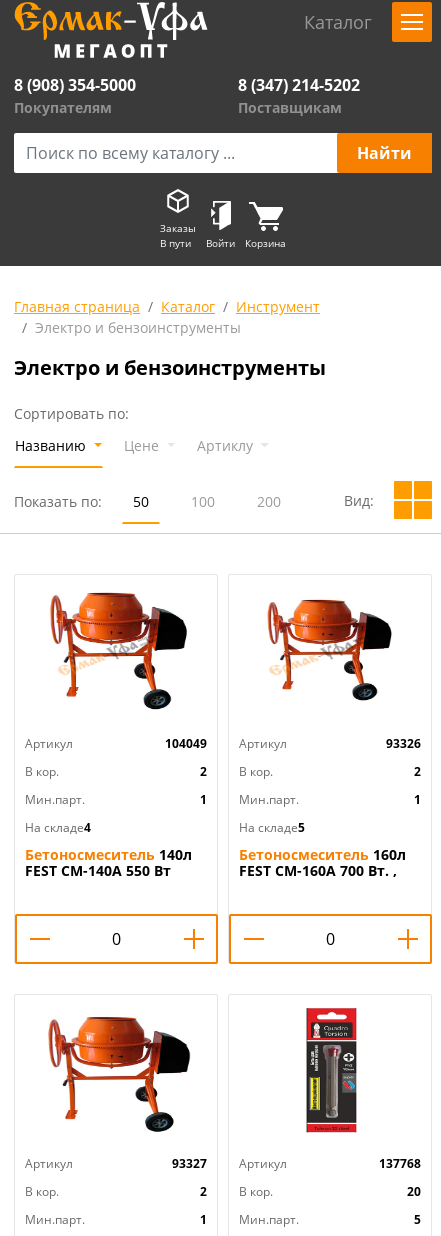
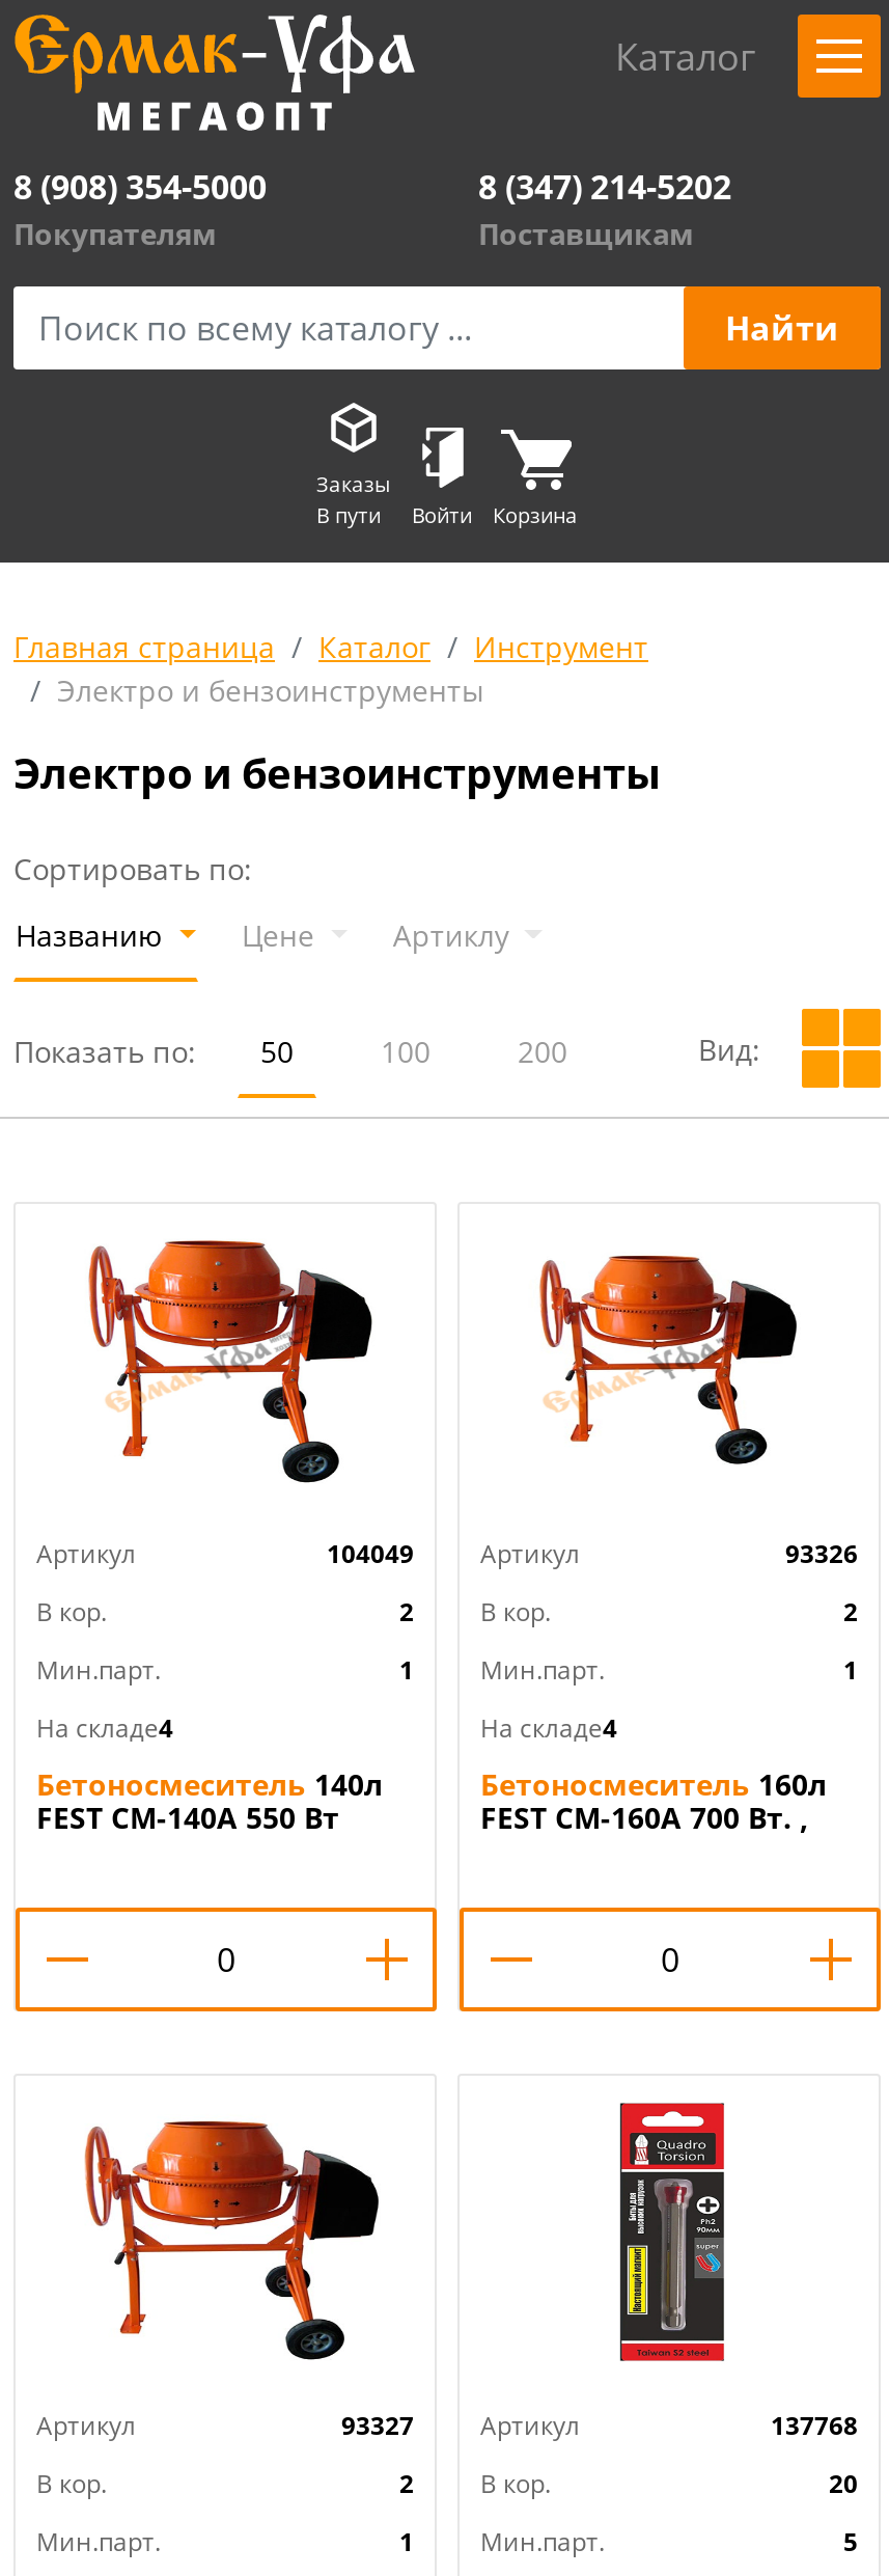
- На складе5
+ На складе4
